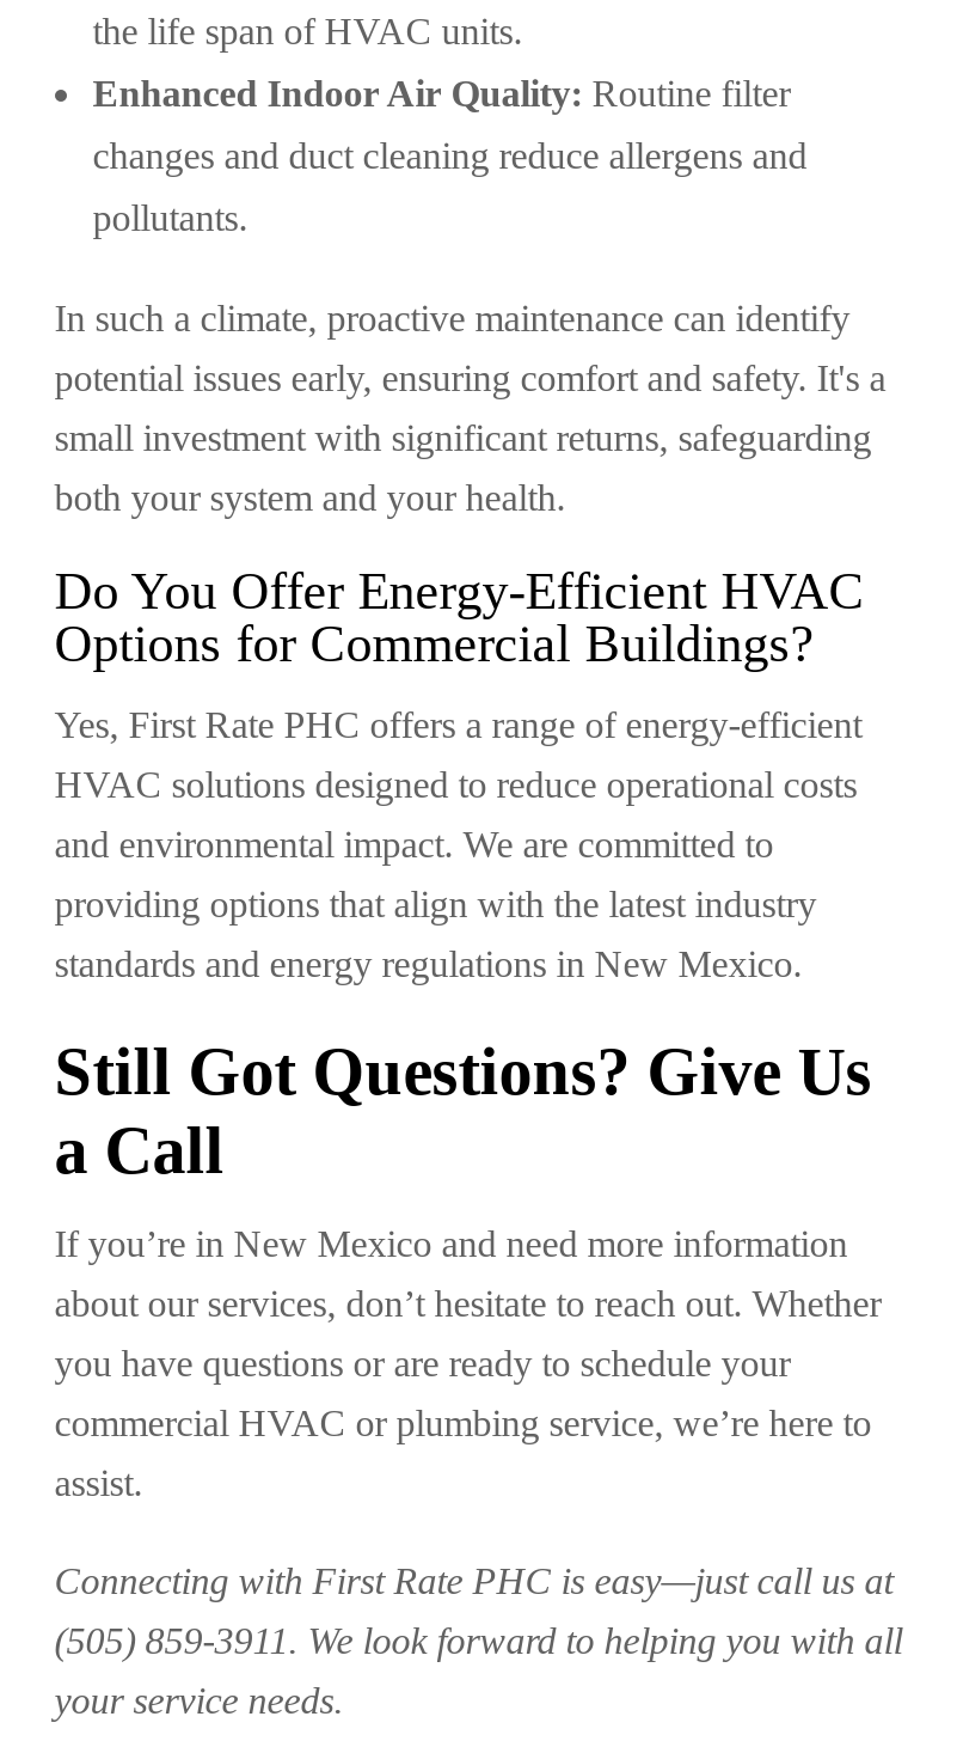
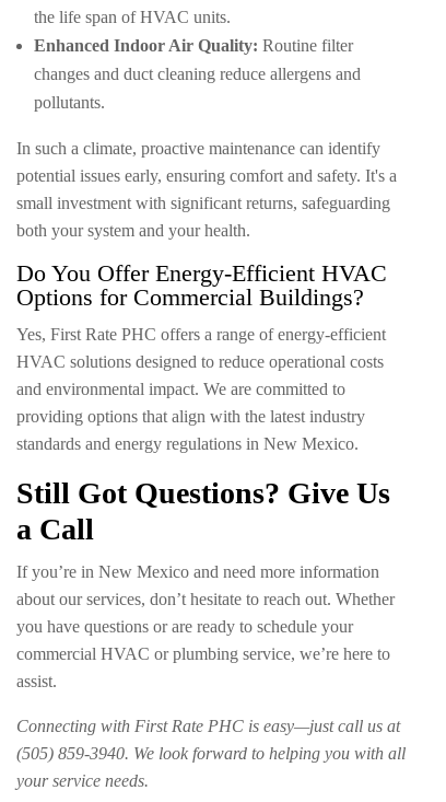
- (505) 859-3911. We look forward to helping you with all
+ (505) 859-3940. We look forward to helping you with all
